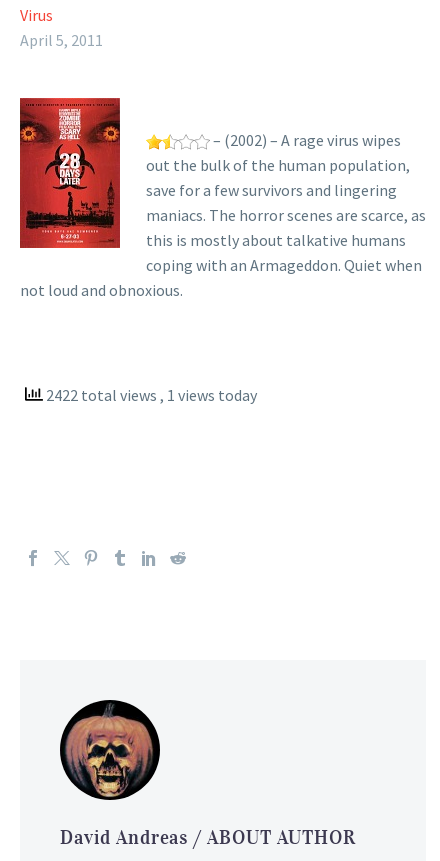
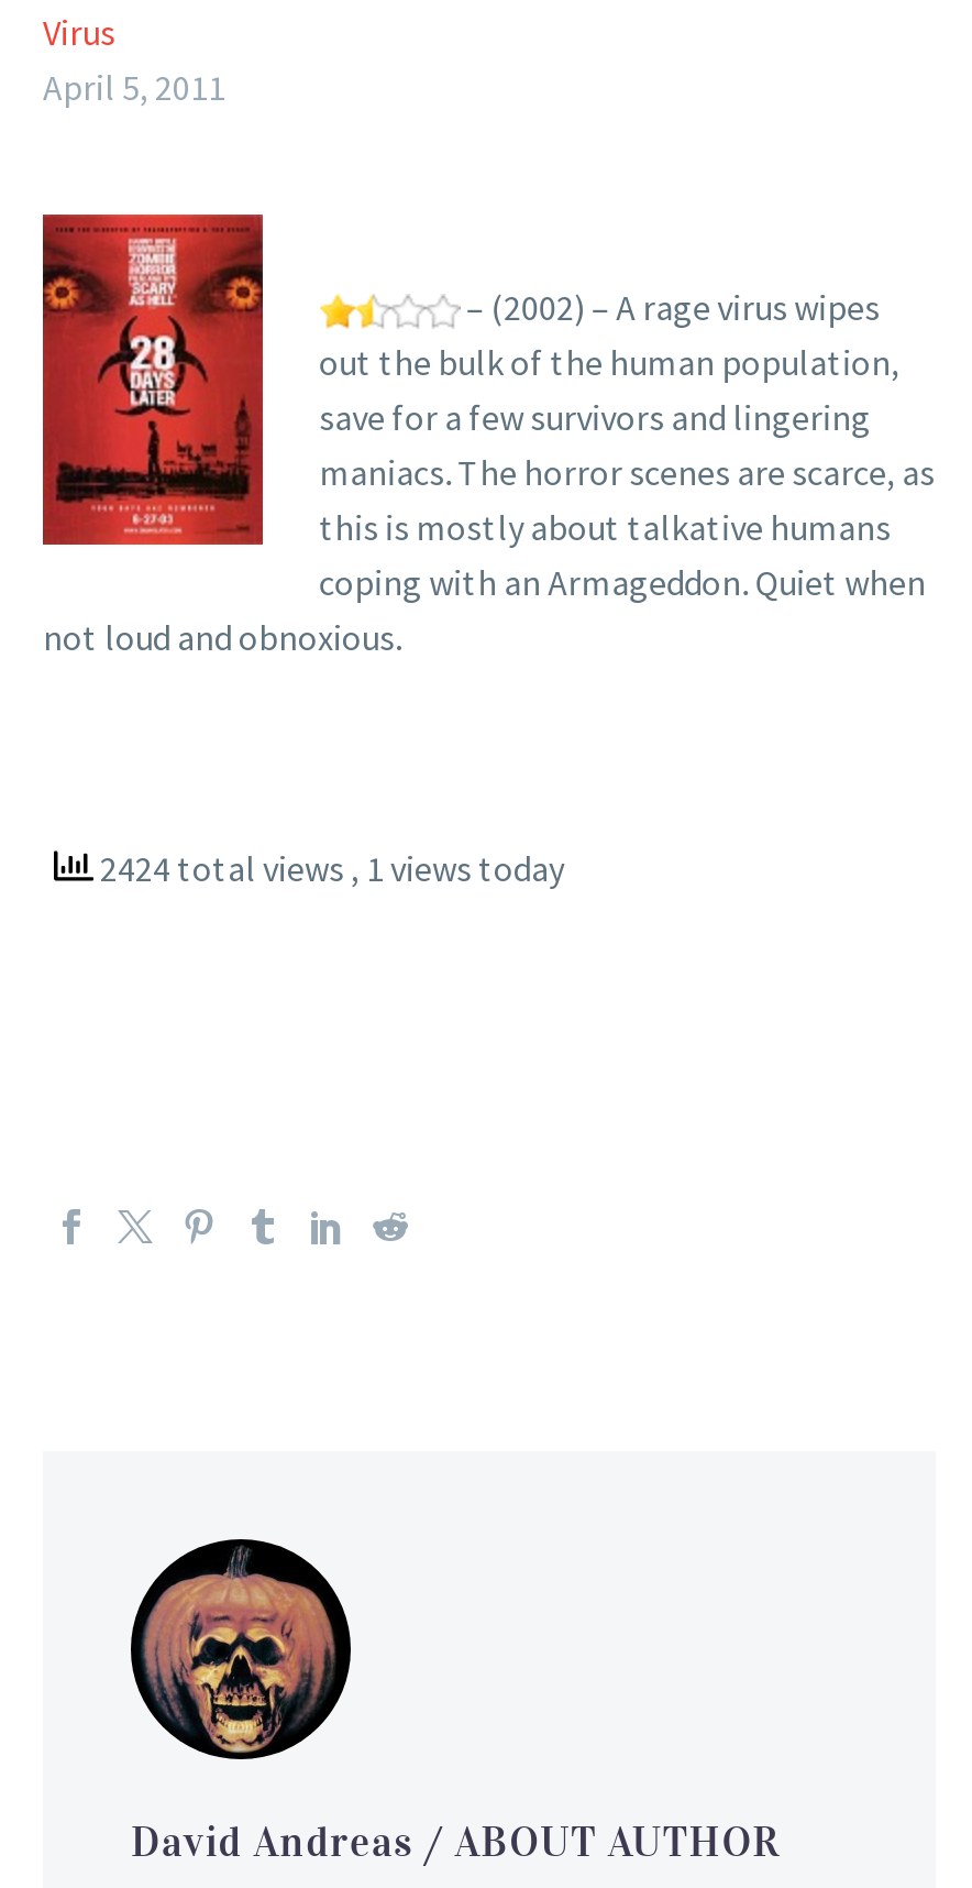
- 2422 total views, 1 views today
+ 2424 total views, 1 views today
